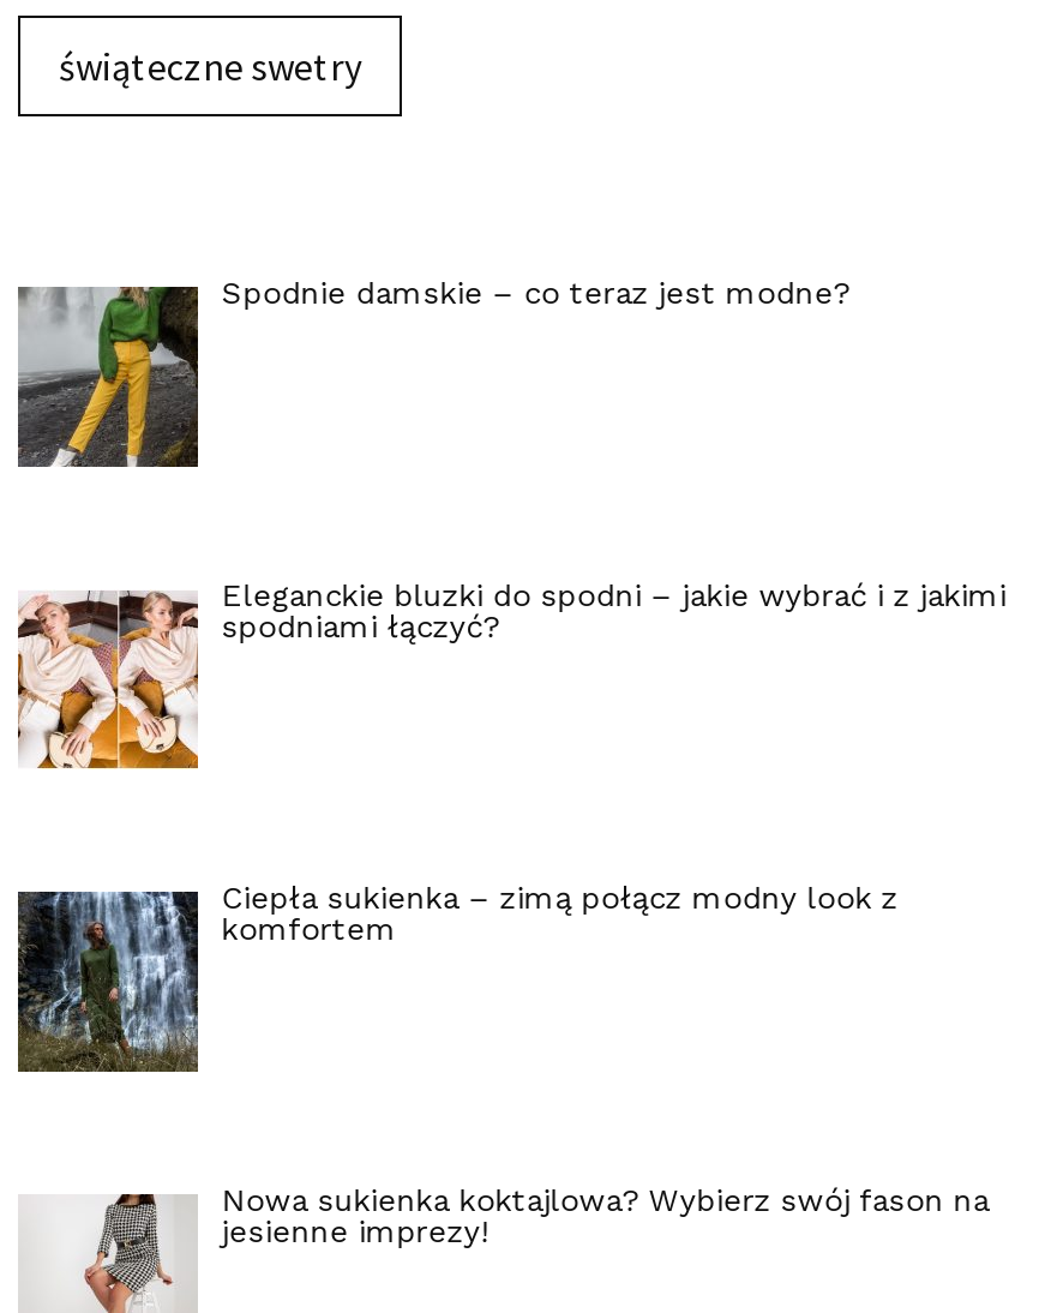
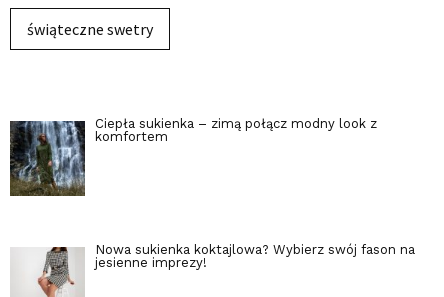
- [image]
- Spodnie damskie – co teraz jest modne?

- [image]
- Eleganckie bluzki do spodni – jakie wybrać i z jakimi
- spodniami łączyć?
